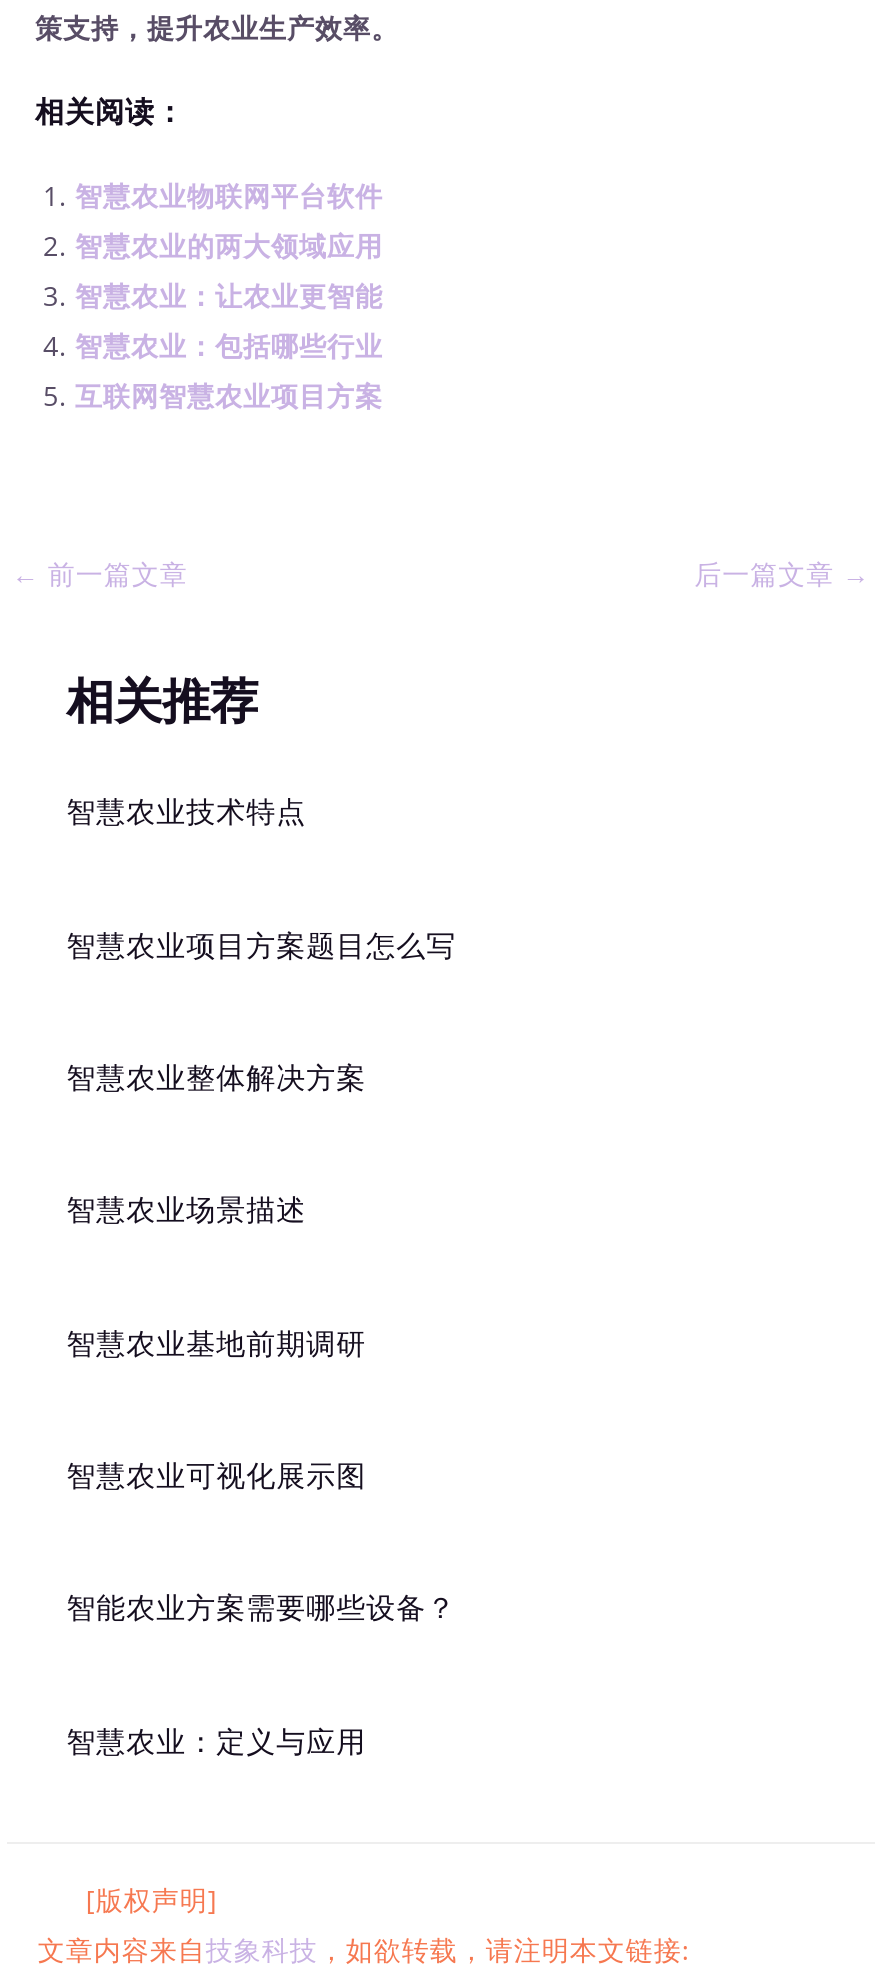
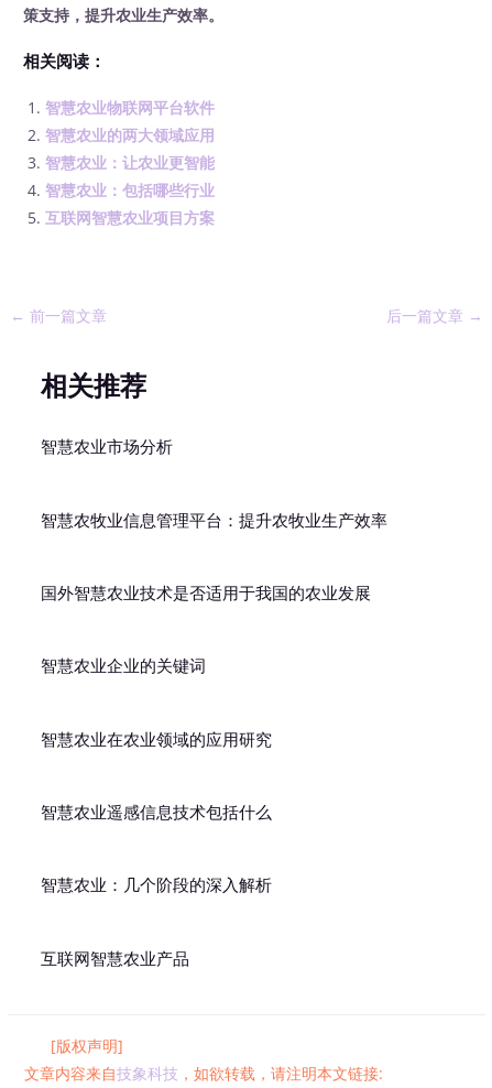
- 智慧农业技术特点
+ 智慧农业市场分析

- 智慧农业项目方案题目怎么写
+ 智慧农牧业信息管理平台：提升农牧业生产效率

- 智慧农业整体解决方案
+ 国外智慧农业技术是否适用于我国的农业发展

- 智慧农业场景描述
+ 智慧农业企业的关键词

- 智慧农业基地前期调研
+ 智慧农业在农业领域的应用研究

- 智慧农业可视化展示图
+ 智慧农业遥感信息技术包括什么

- 智能农业方案需要哪些设备？
+ 智慧农业：几个阶段的深入解析

- 智慧农业：定义与应用
+ 互联网智慧农业产品
